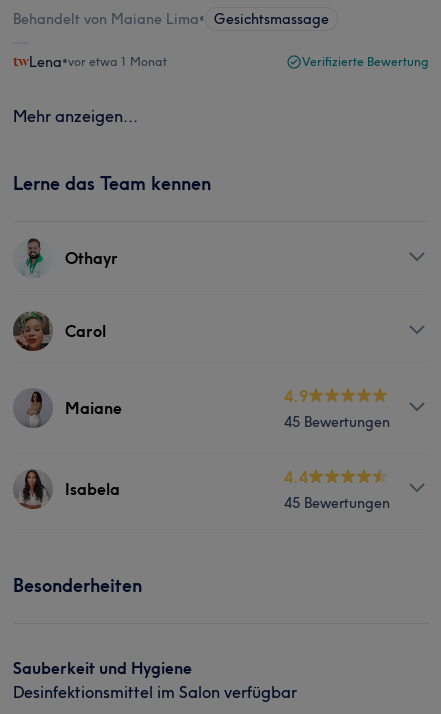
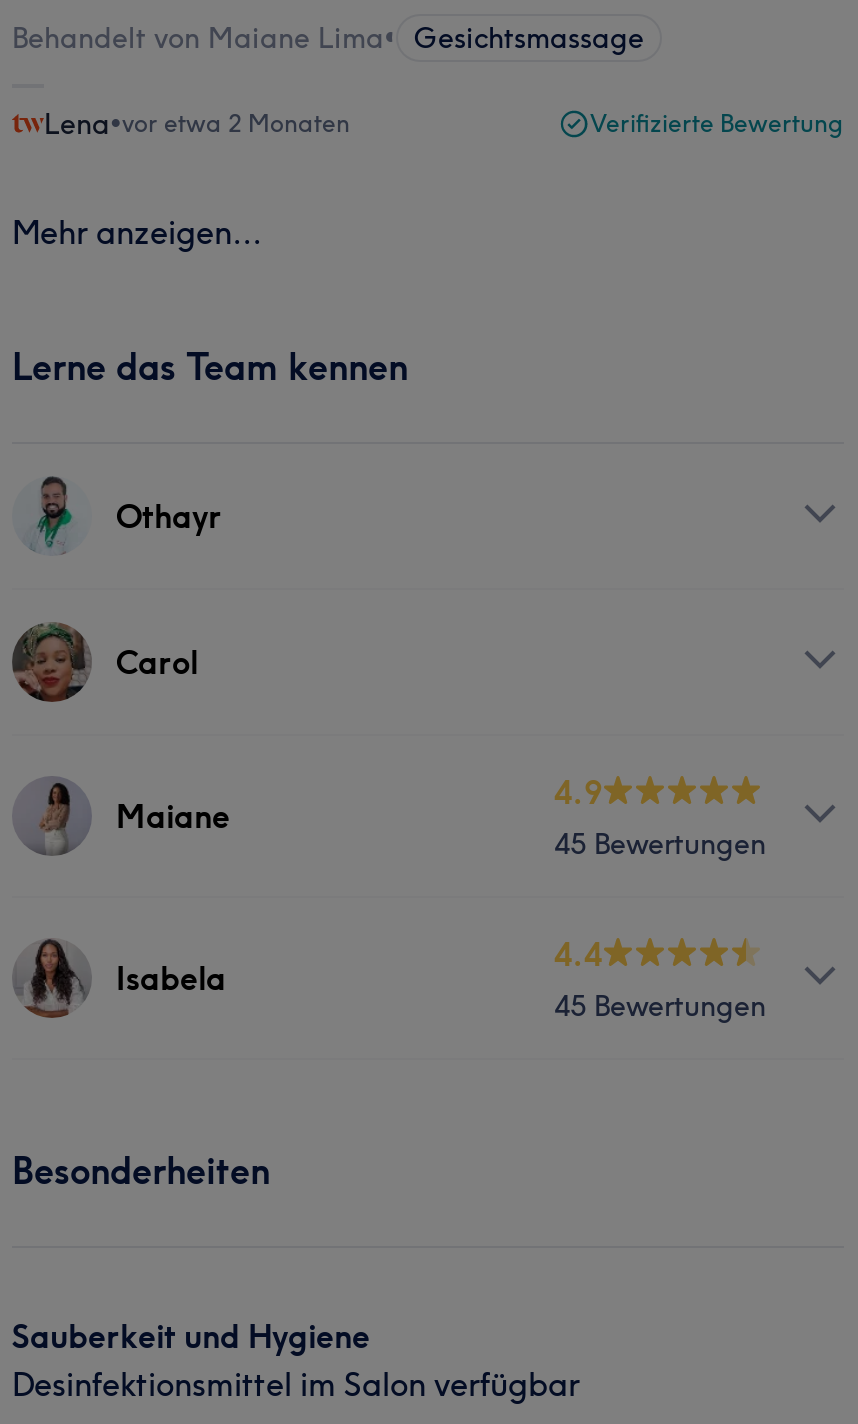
- Lena•vor etwa 1 Monat
+ Lena•vor etwa 2 Monaten
